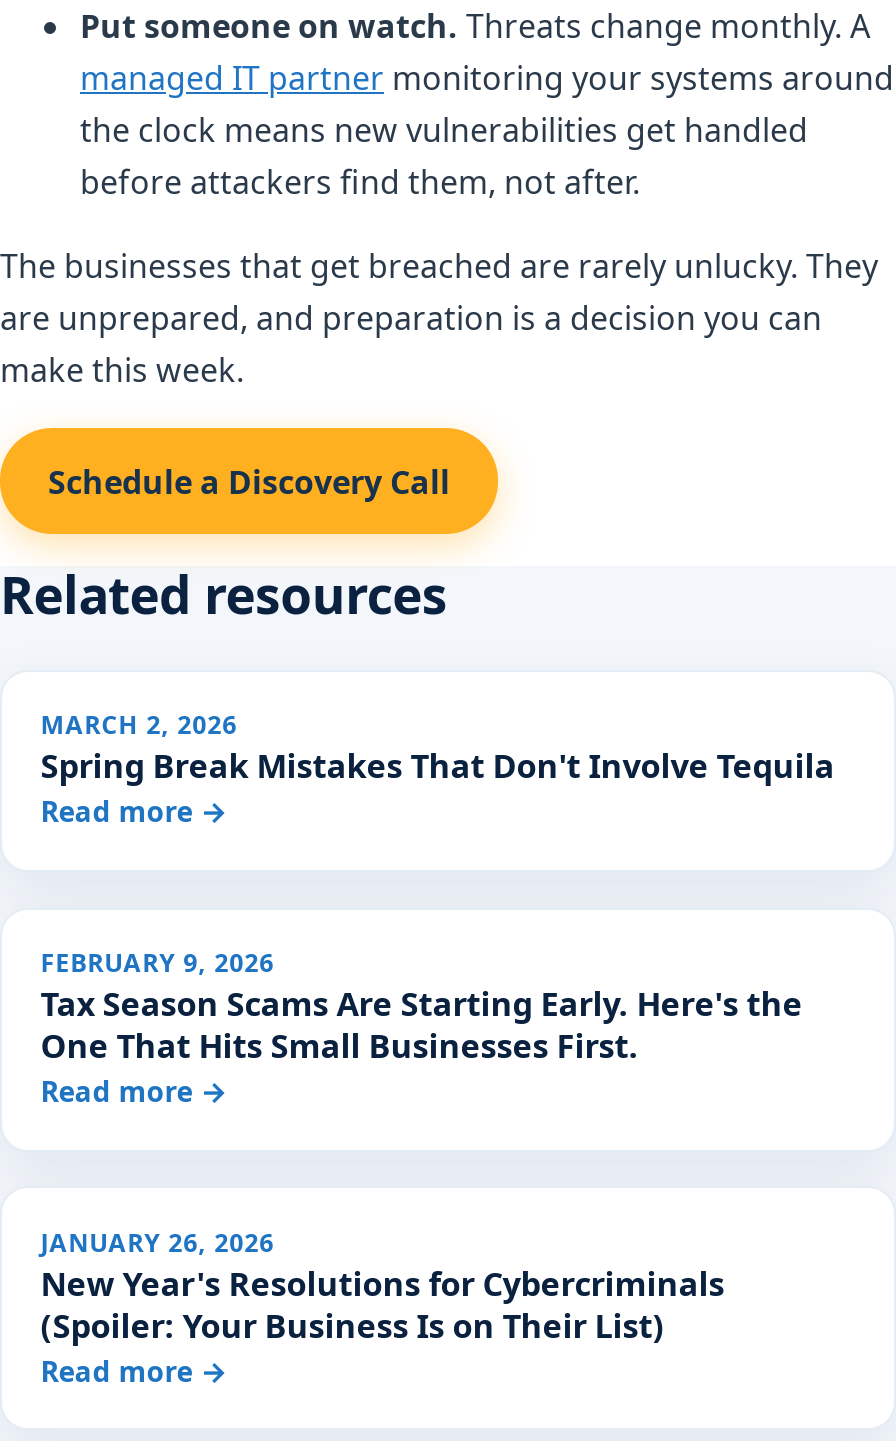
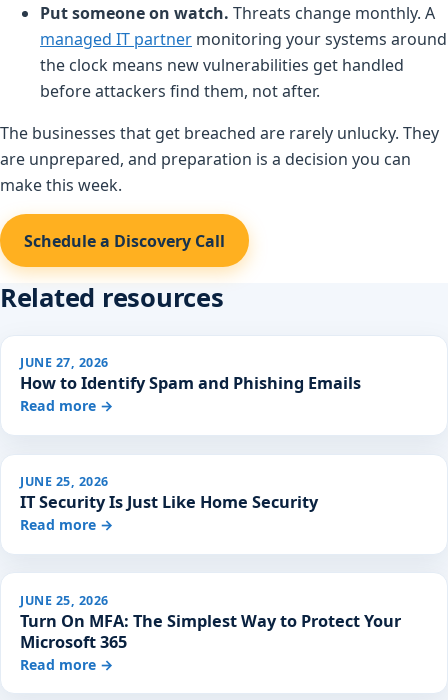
- MARCH 2, 2026
- Spring Break Mistakes That Don't Involve Tequila
+ JUNE 27, 2026
+ How to Identify Spam and Phishing Emails

- FEBRUARY 9, 2026
- Tax Season Scams Are Starting Early. Here's the
- One That Hits Small Businesses First.
+ JUNE 25, 2026
+ IT Security Is Just Like Home Security

- JANUARY 26, 2026
- New Year's Resolutions for Cybercriminals
- (Spoiler: Your Business Is on Their List)
+ JUNE 25, 2026
+ Turn On MFA: The Simplest Way to Protect Your
+ Microsoft 365
